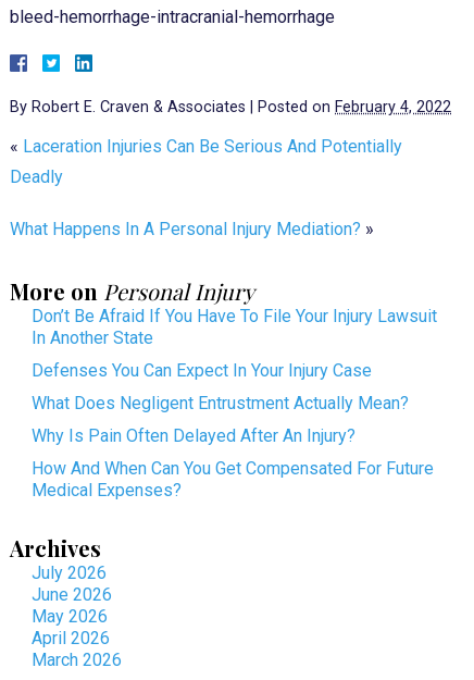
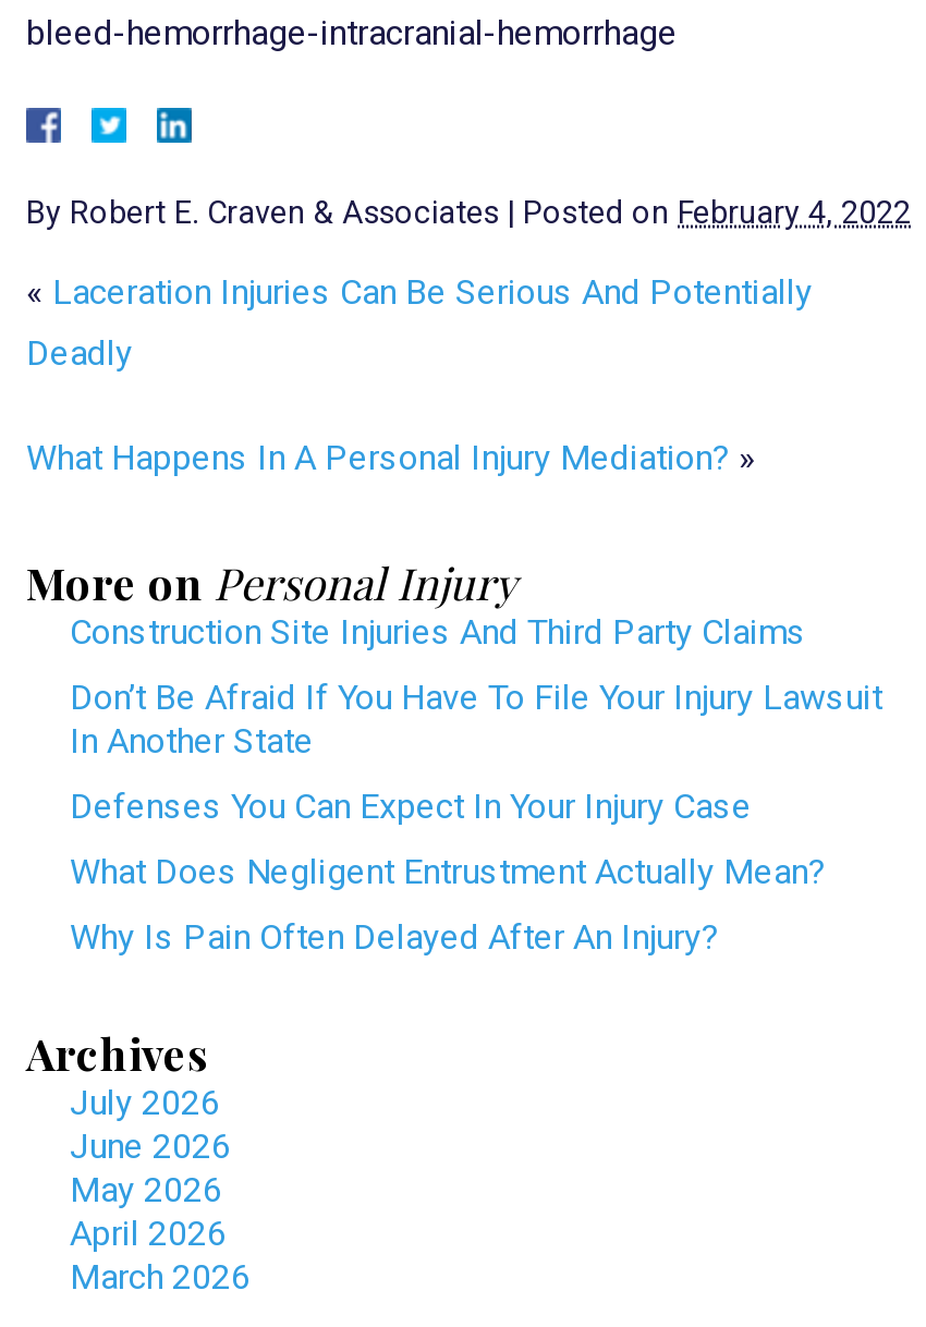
+ Construction Site Injuries And Third Party Claims

moved down: Don’t Be Afraid If You Have To File Your Injury Lawsuit | In Another State | Defenses You Can Expect In Your Injury Case | What Does Negligent Entrustment Actually Mean? | Why Is Pain Often Delayed After An Injury?

- How And When Can You Get Compensated For Future
- Medical Expenses?
